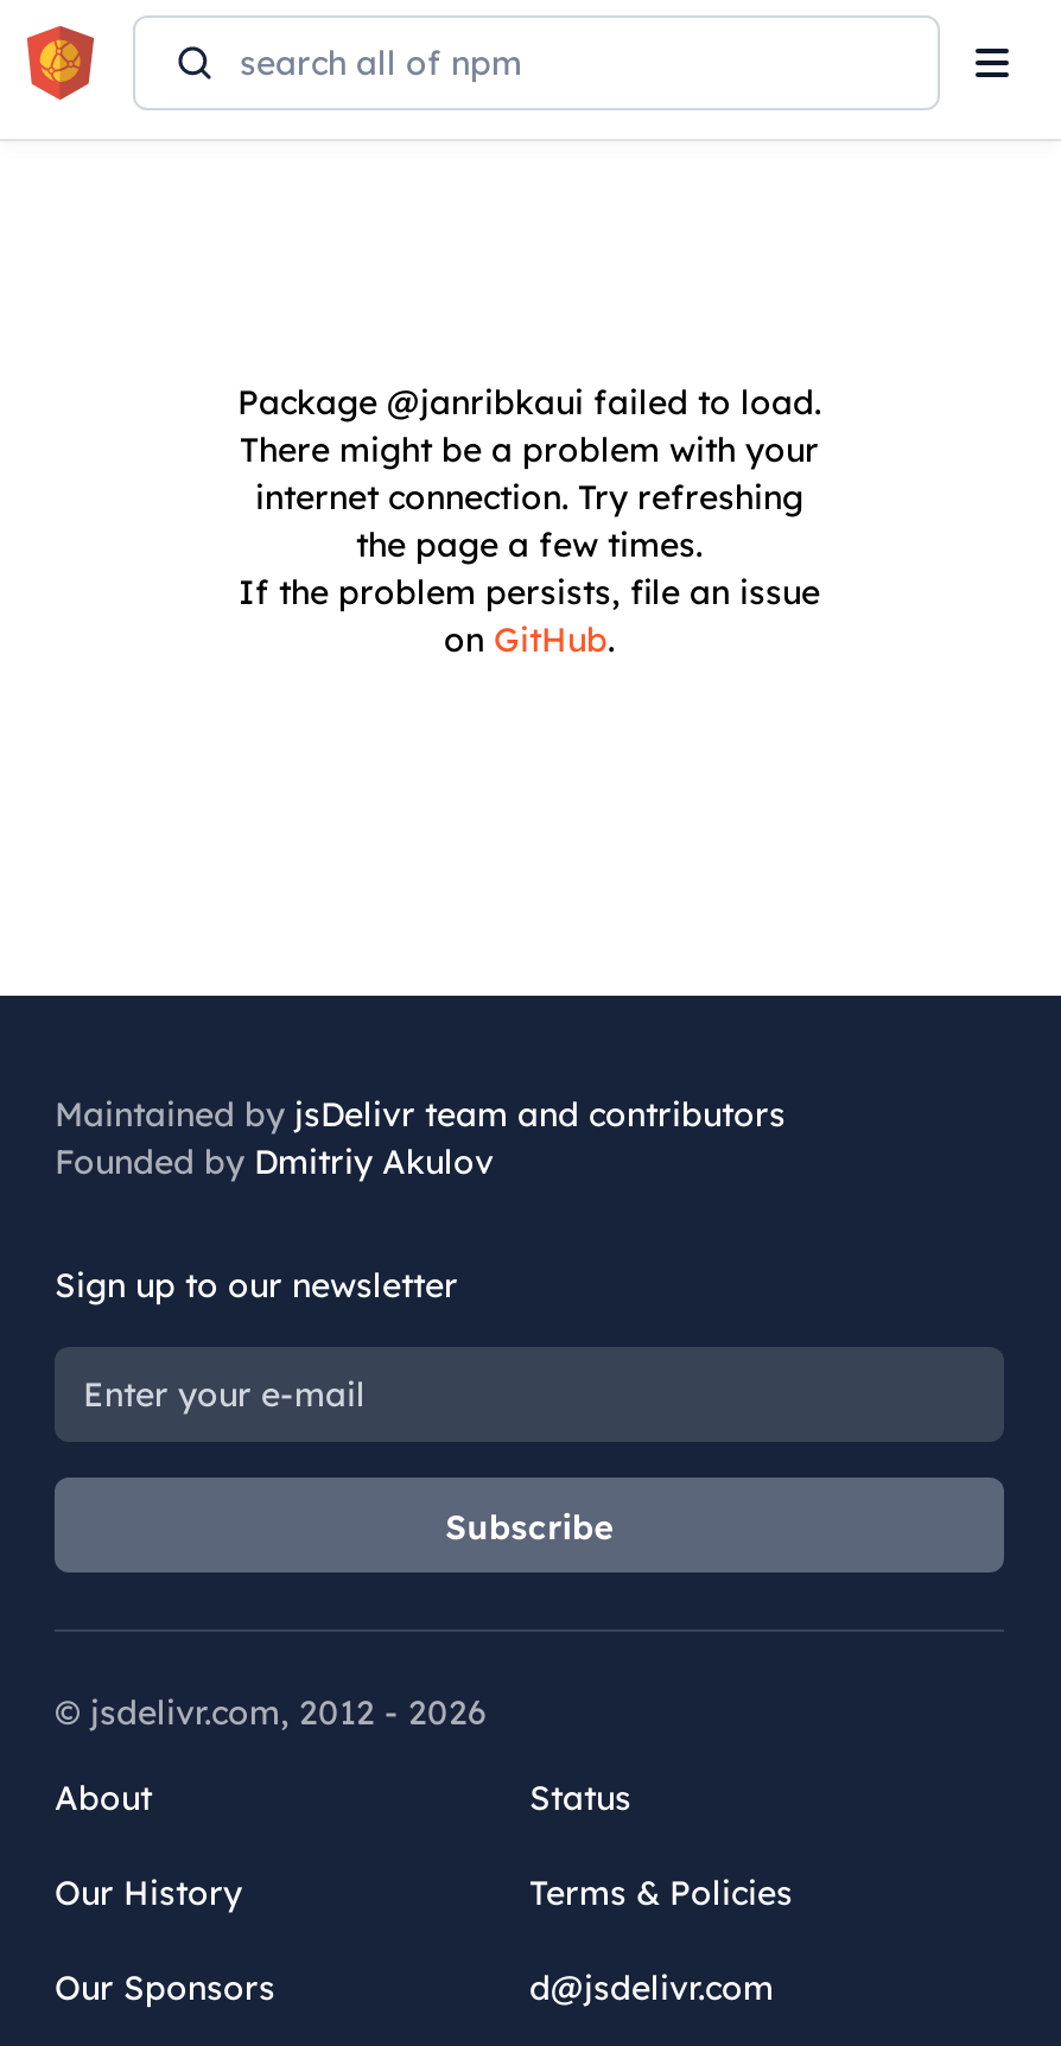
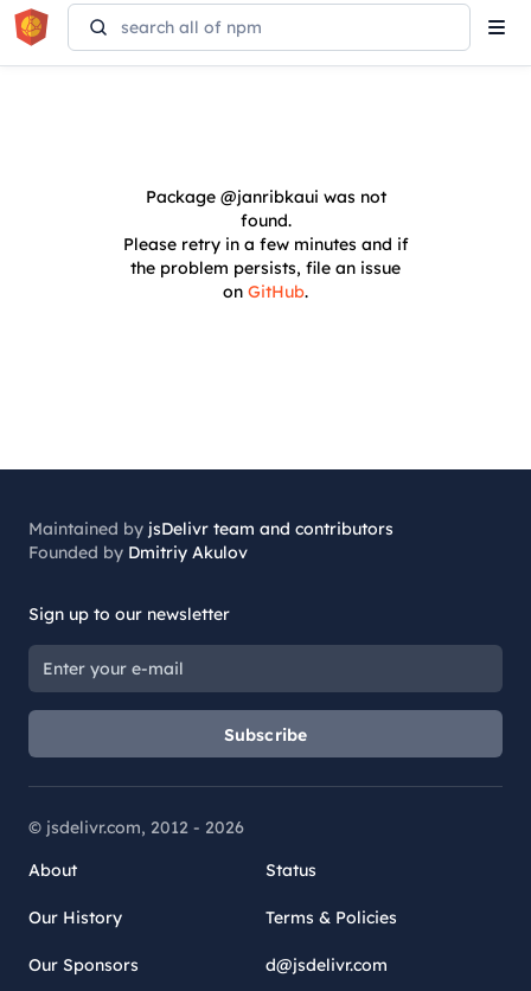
- Package @janribkaui failed to load.
- There might be a problem with your
- internet connection. Try refreshing
- the page a few times.
- If the problem persists, file an issue
+ Package @janribkaui was not
+ found.
+ Please retry in a few minutes and if
+ the problem persists, file an issue
